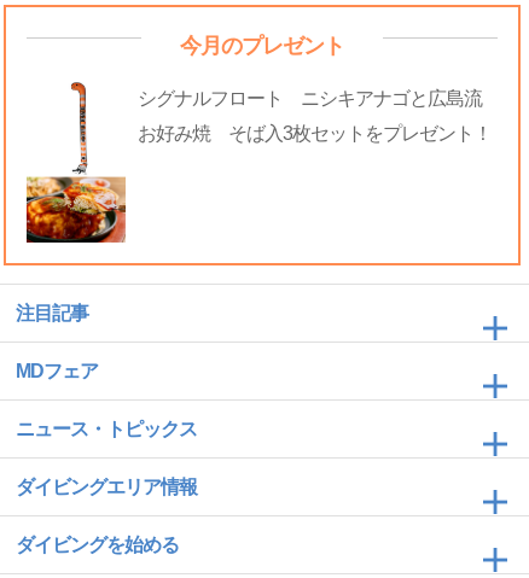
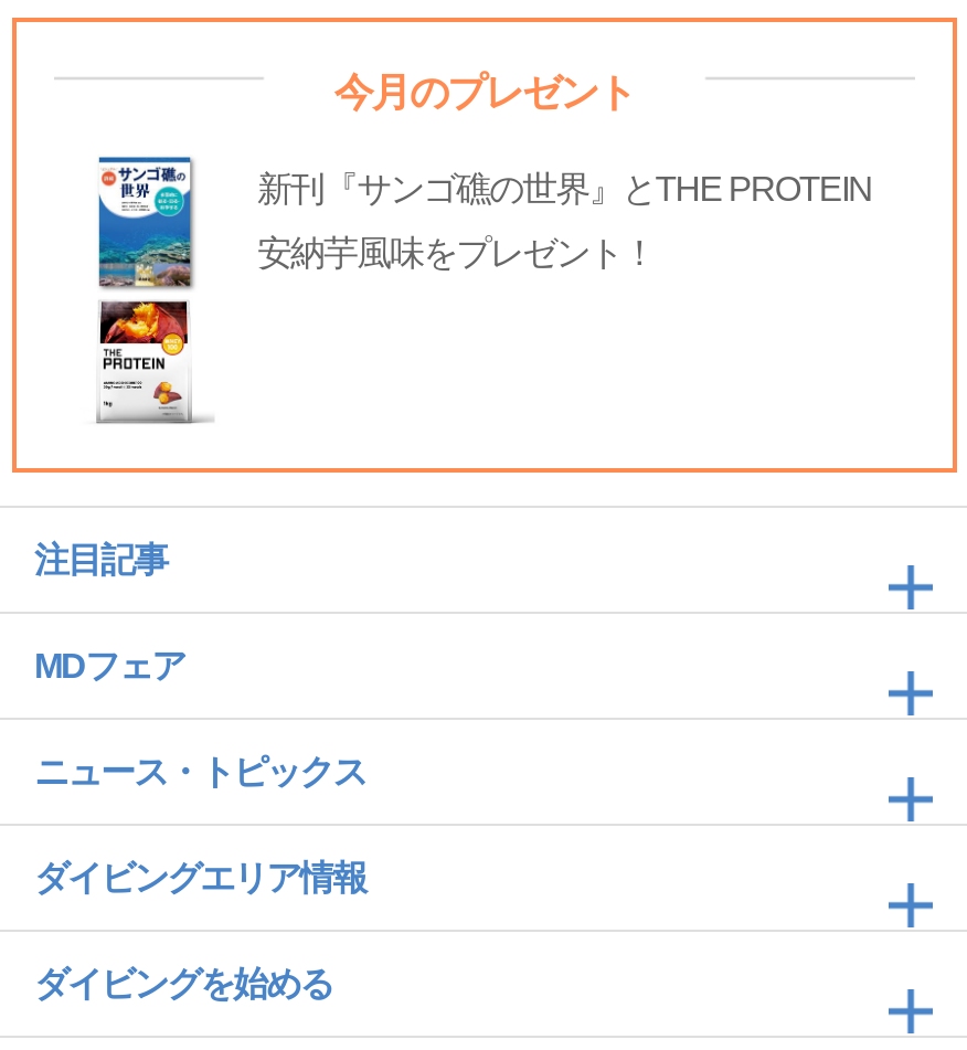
- [image]
- シグナルフロート ニシキアナゴと広島流
+ [image]
+ 新刊『サンゴ礁の世界』とTHE PROTEIN

- お好み焼 そば入3枚セットをプレゼント！
+ 安納芋風味をプレゼント！
